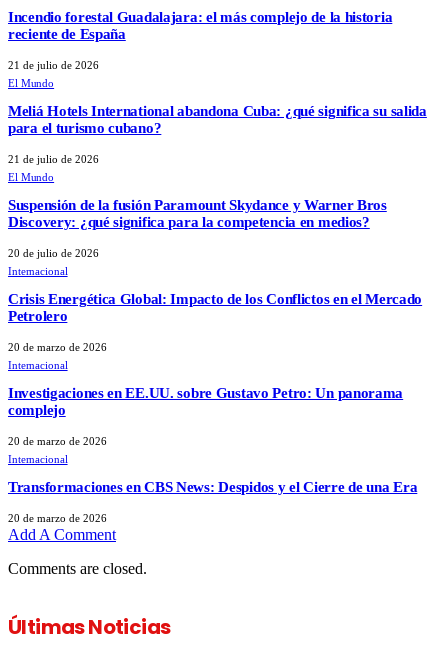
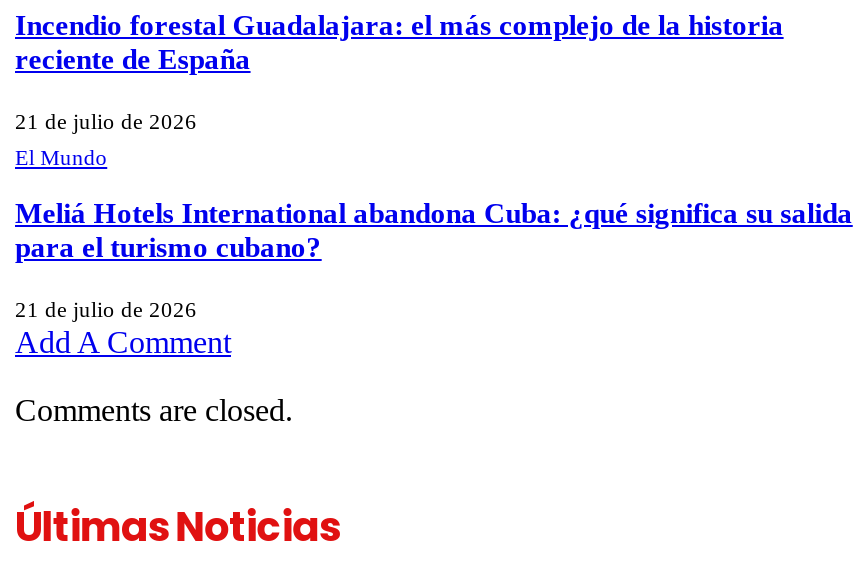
- El Mundo
- Suspensión de la fusión Paramount Skydance y Warner Bros
- Discovery: ¿qué significa para la competencia en medios?
- 20 de julio de 2026
- Internacional
- Crisis Energética Global: Impacto de los Conflictos en el Mercado
- Petrolero
- 20 de marzo de 2026
- Internacional
- Investigaciones en EE.UU. sobre Gustavo Petro: Un panorama
- complejo
- 20 de marzo de 2026
- Internacional
- Transformaciones en CBS News: Despidos y el Cierre de una Era
- 20 de marzo de 2026
